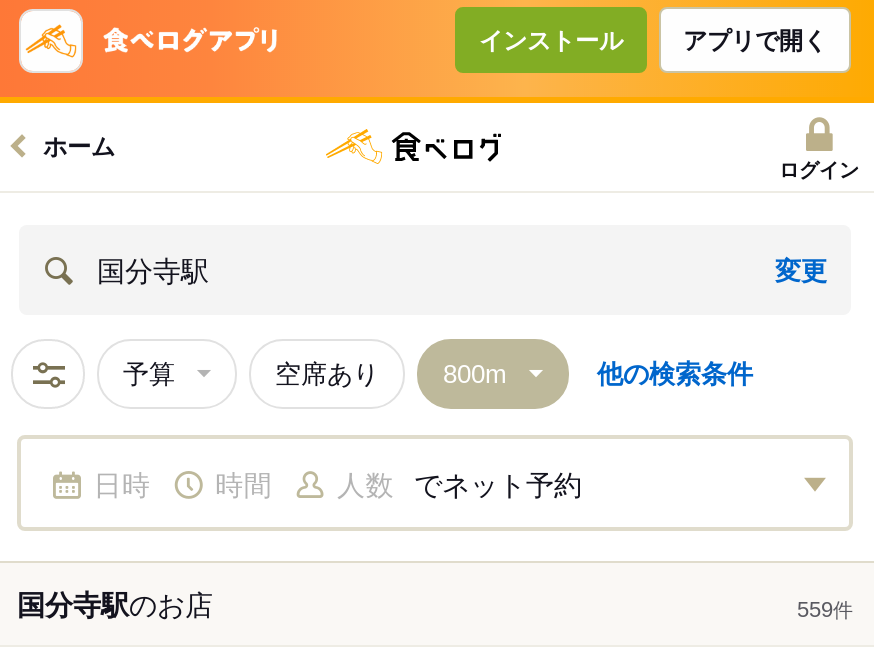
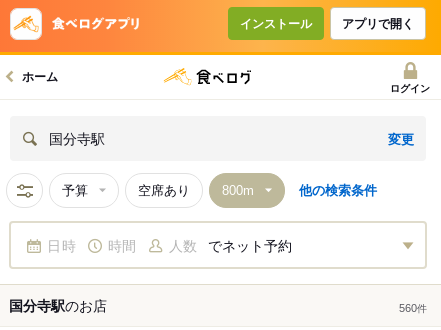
- 559件
+ 560件
